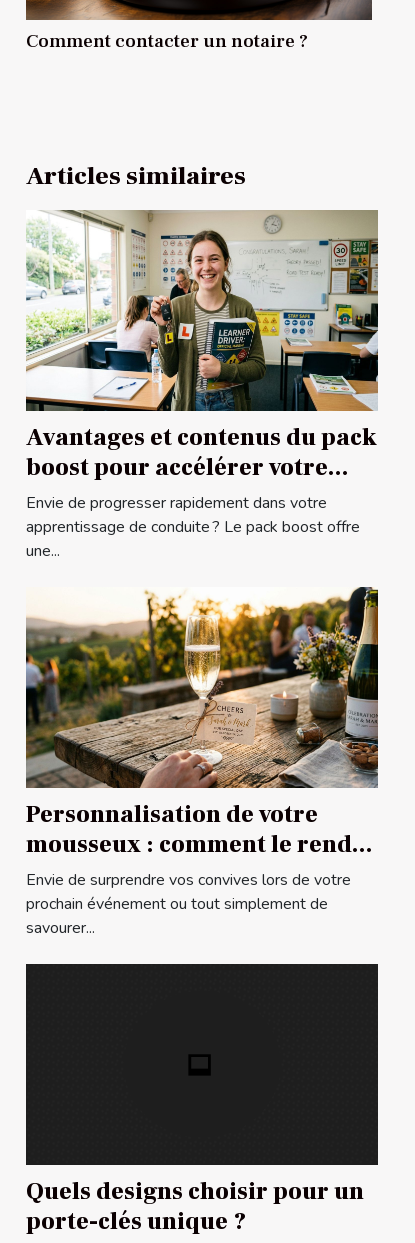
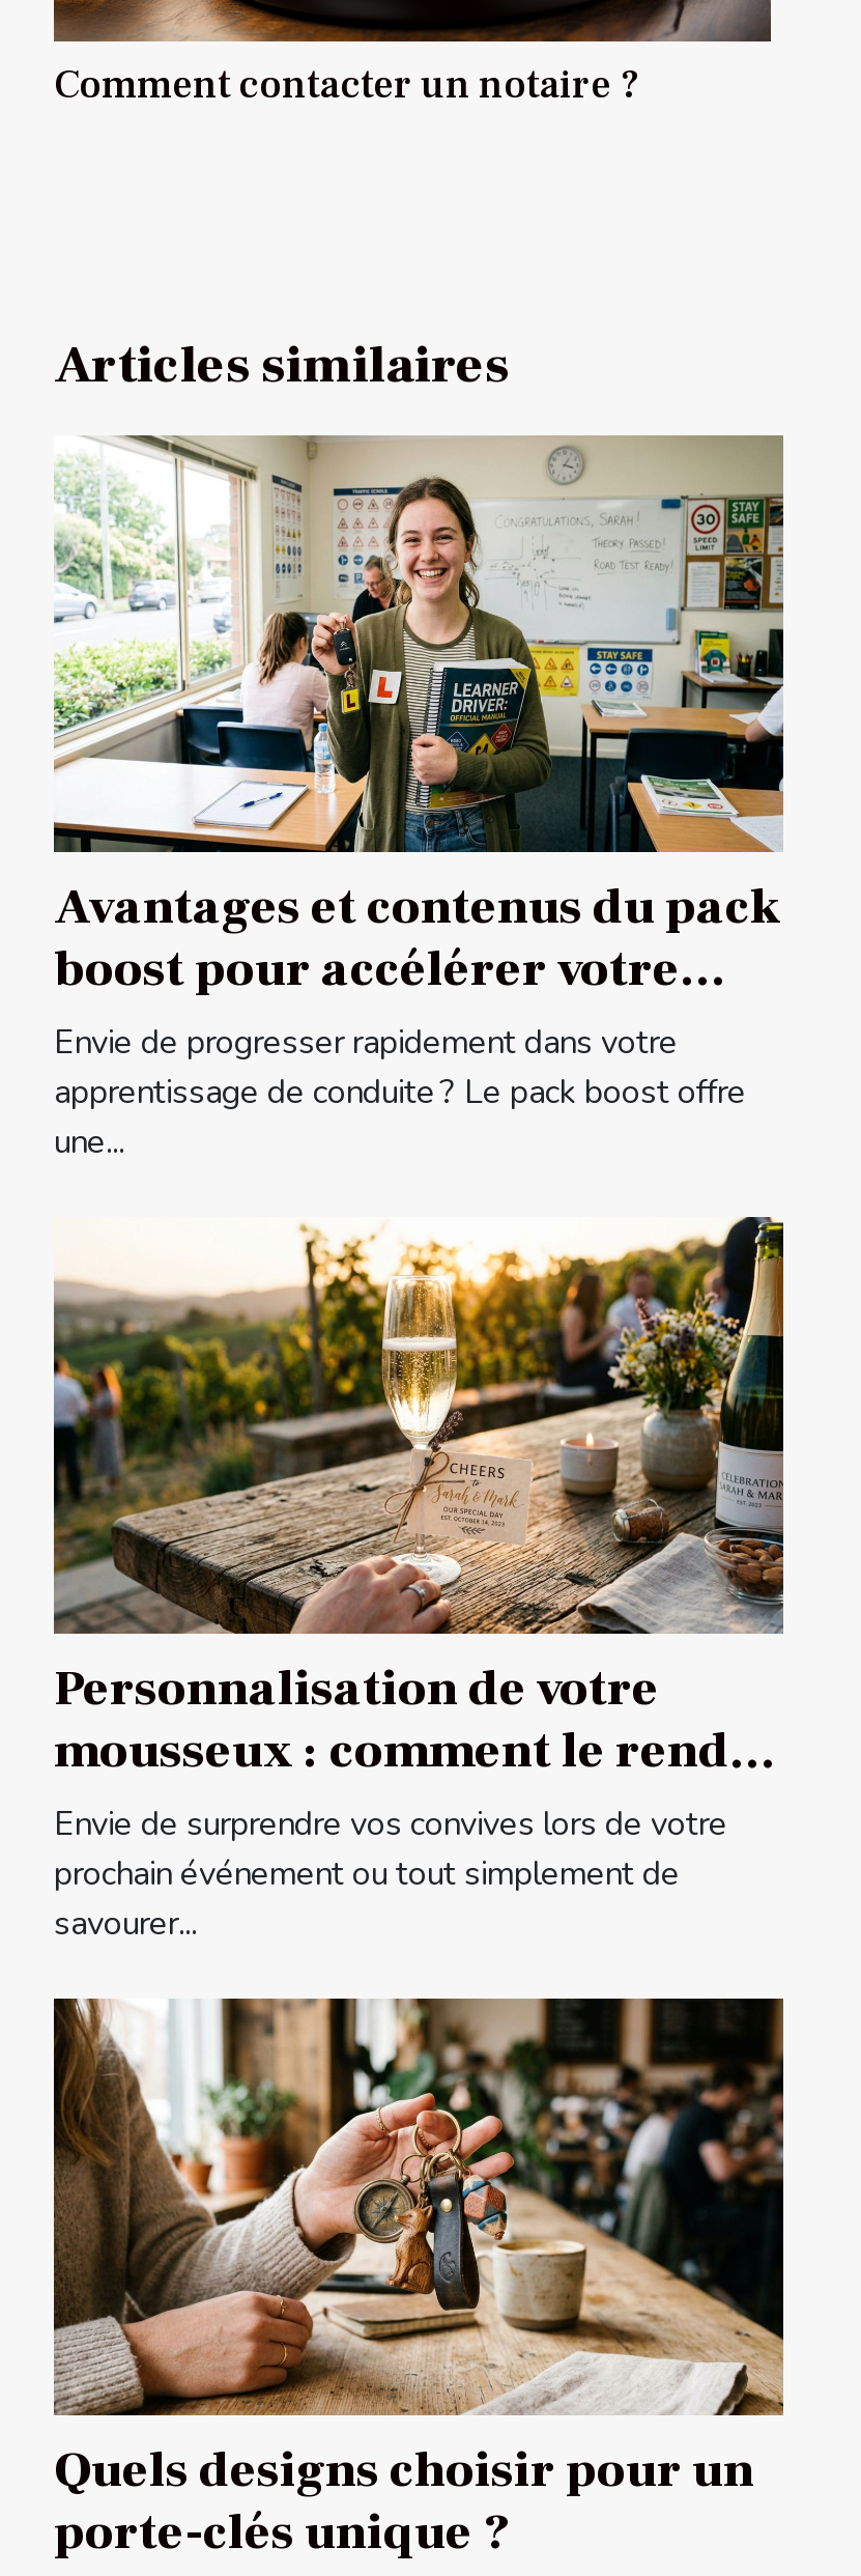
+ [image]
